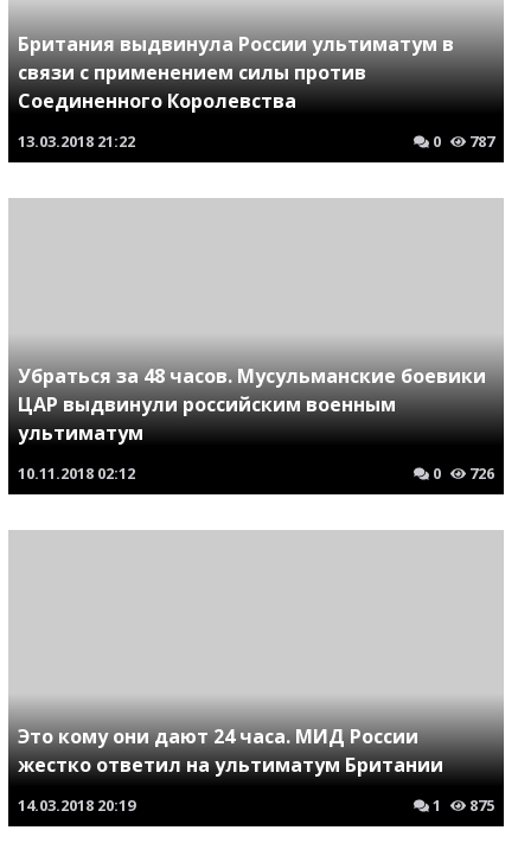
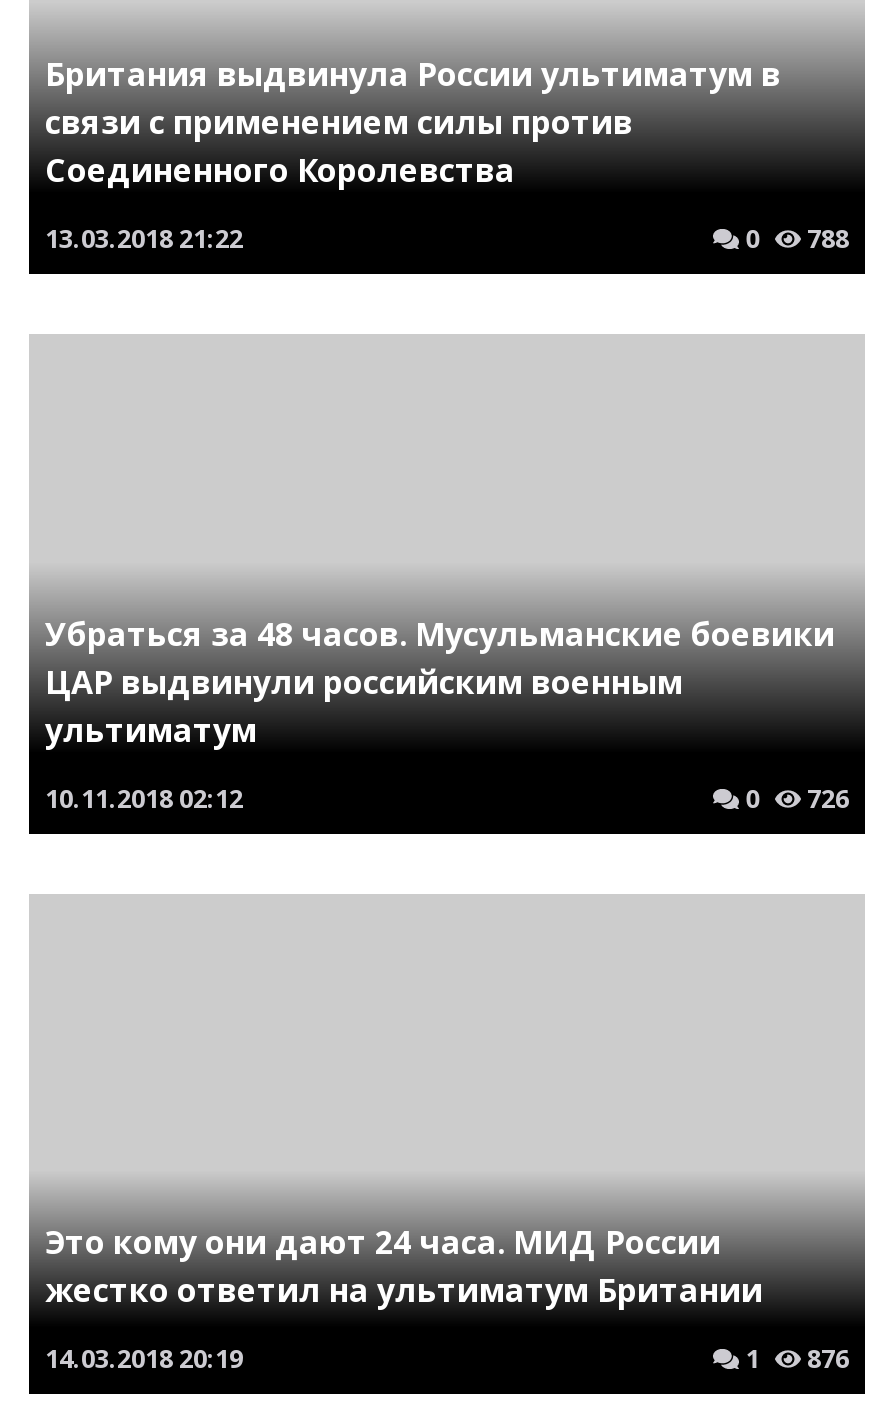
- 0 787
+ 0 788

- 1 875
+ 1 876
